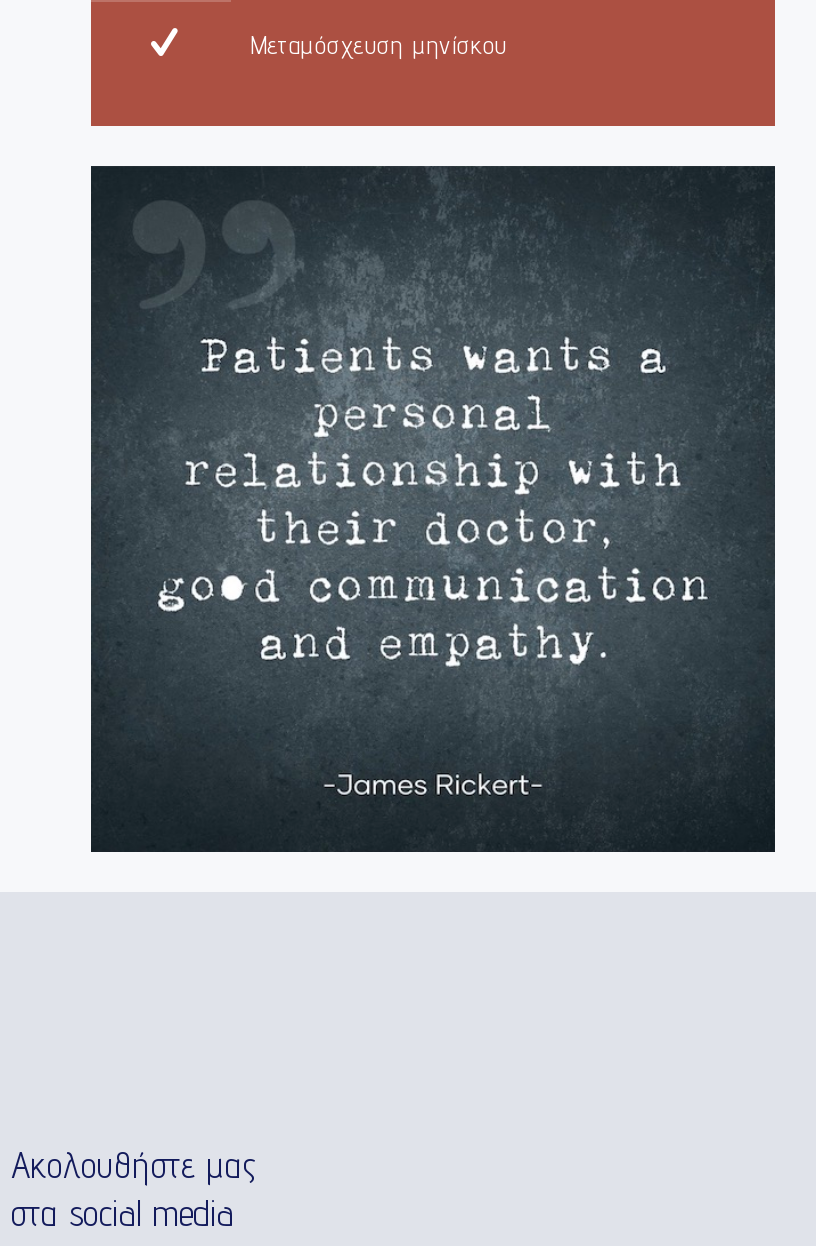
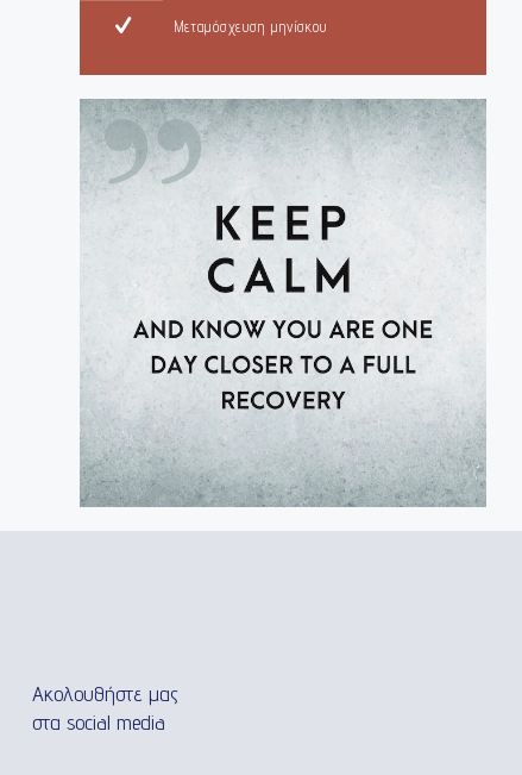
- [image]
+ [image]
